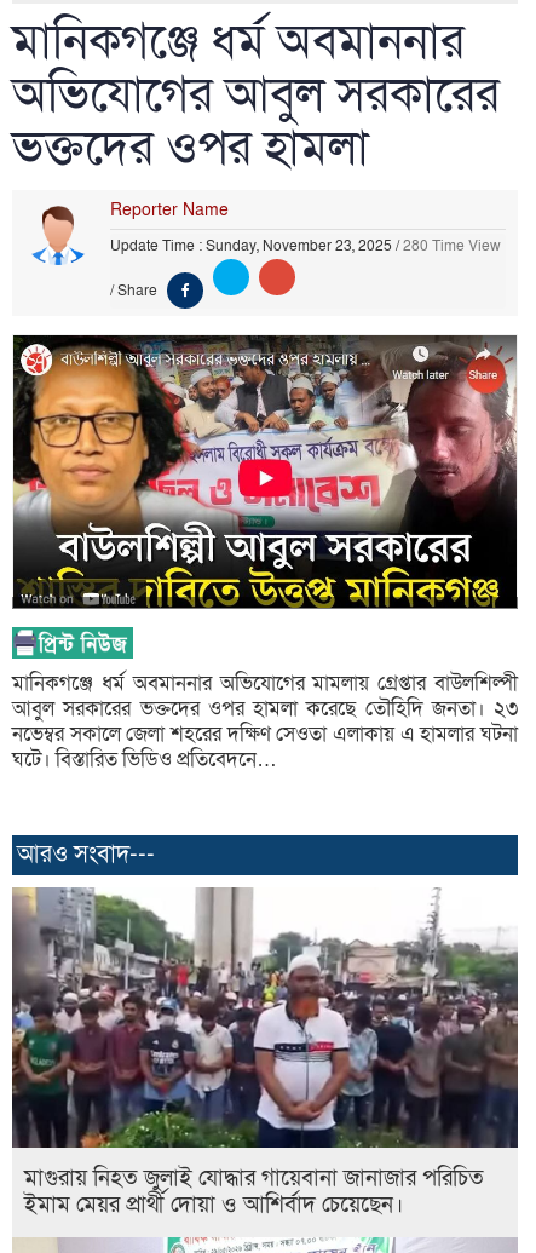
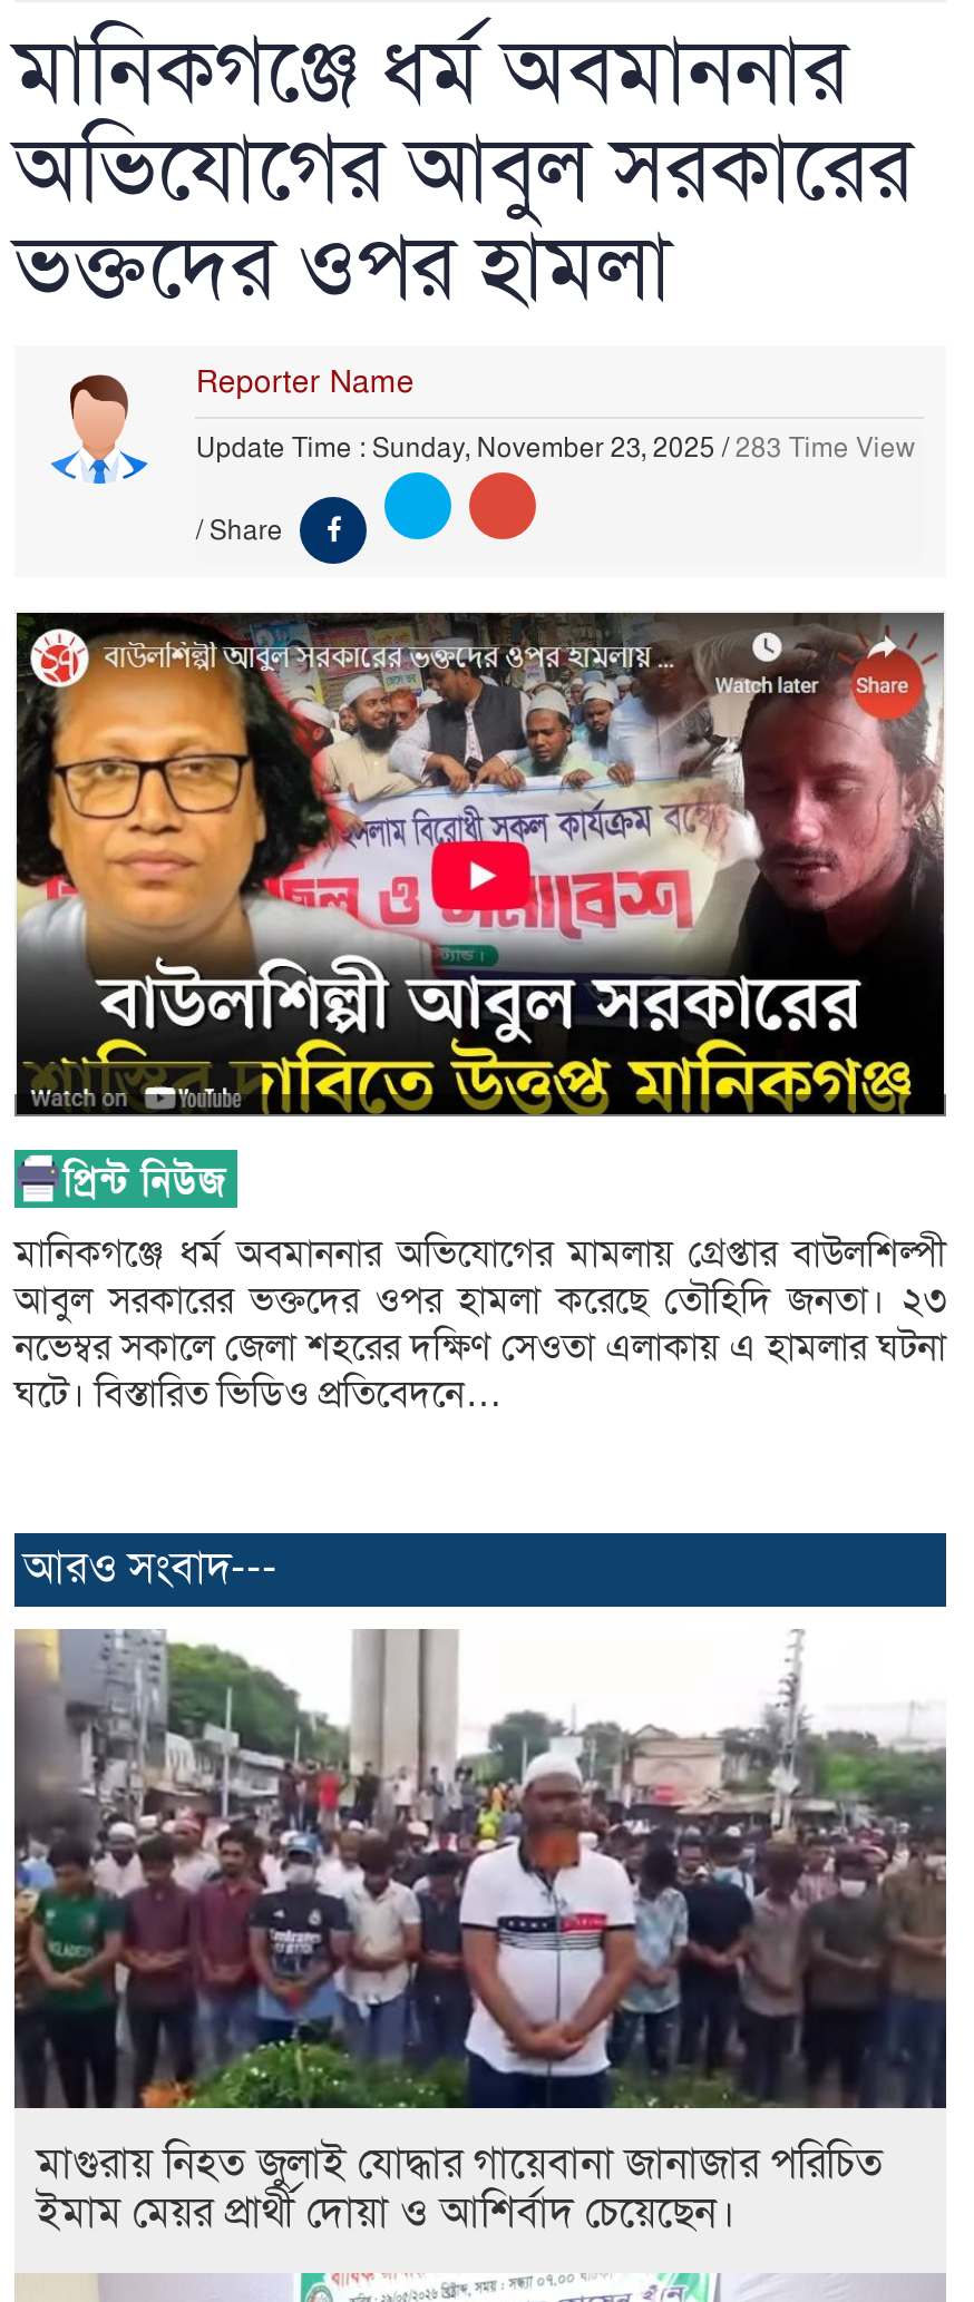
- Update Time : Sunday, November 23, 2025 / 280 Time View
+ Update Time : Sunday, November 23, 2025 / 283 Time View
